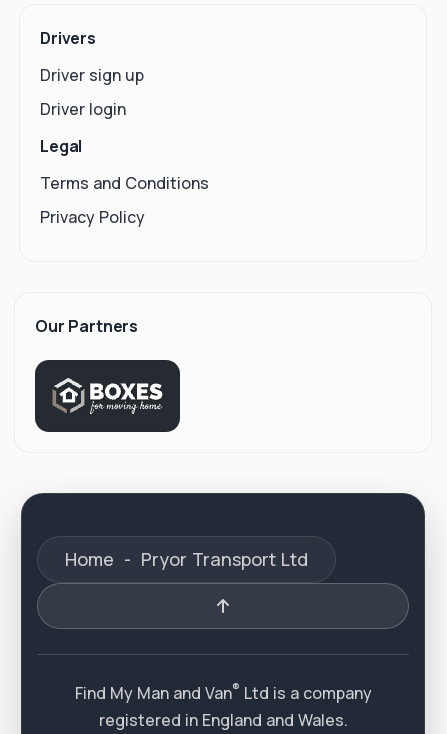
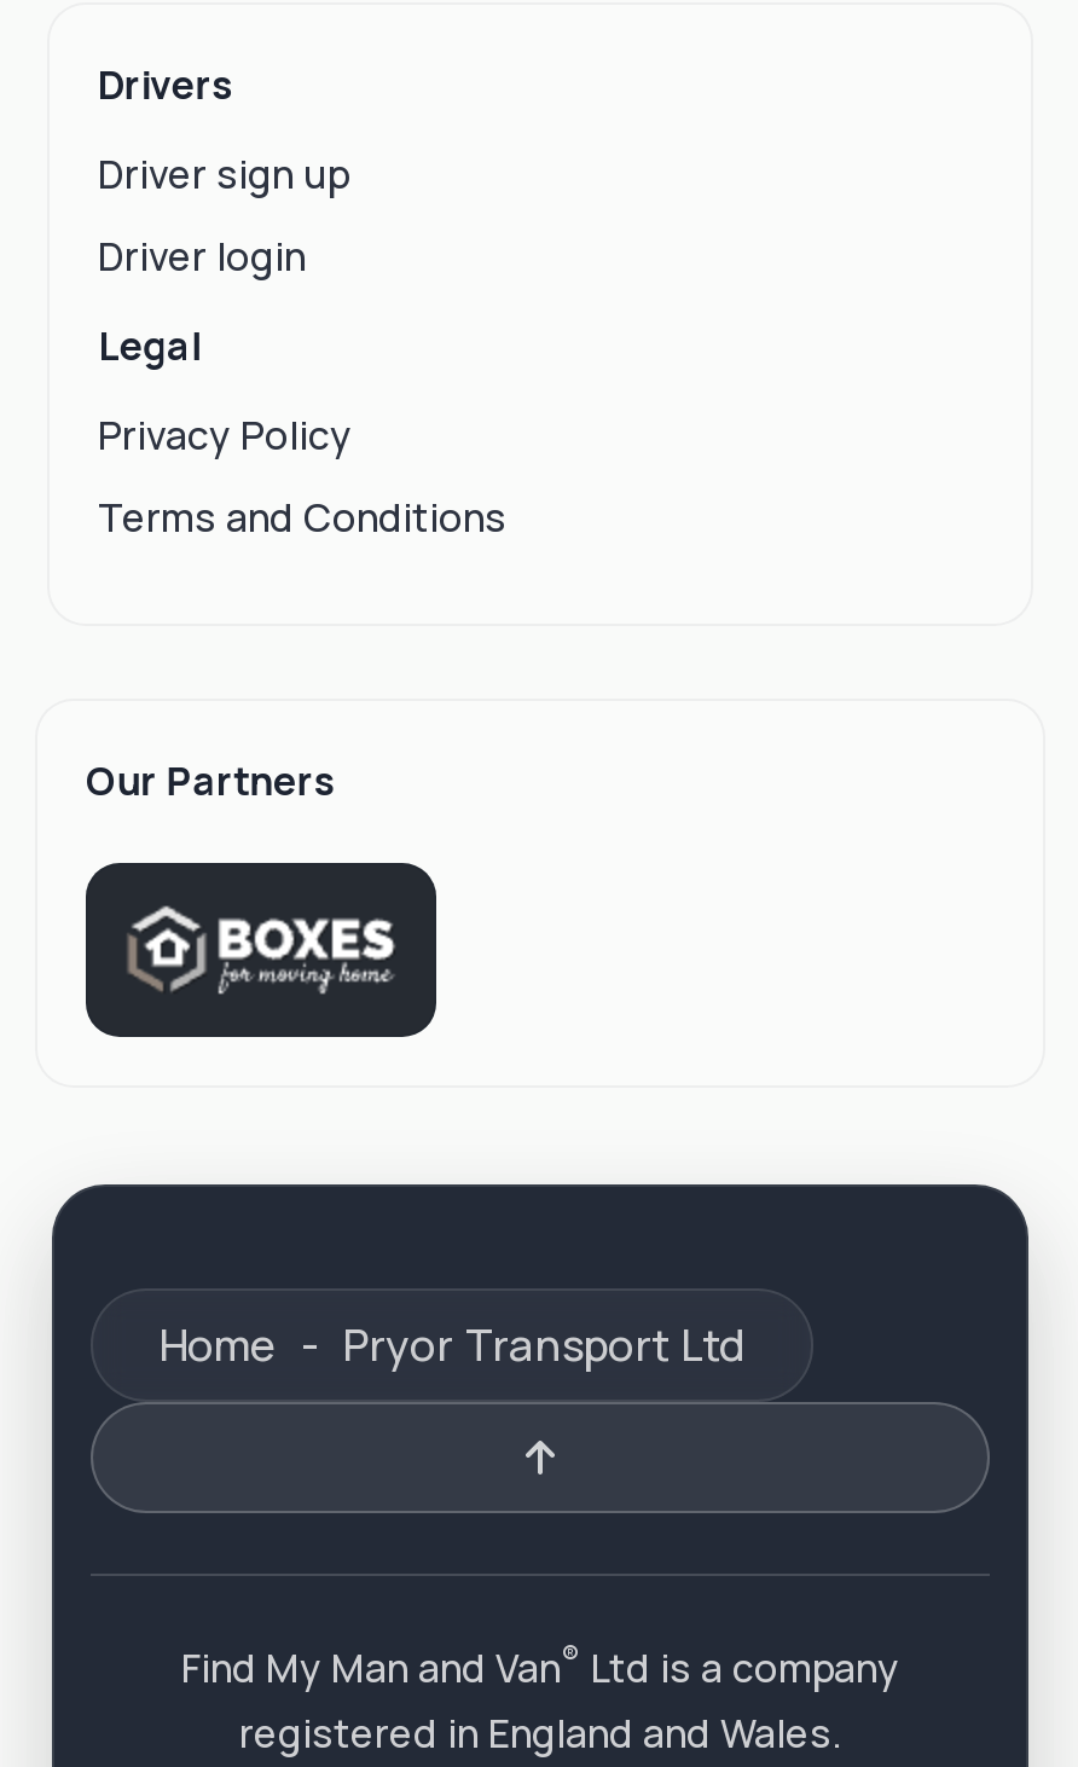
moved down: Terms and Conditions

moved up: Privacy Policy
